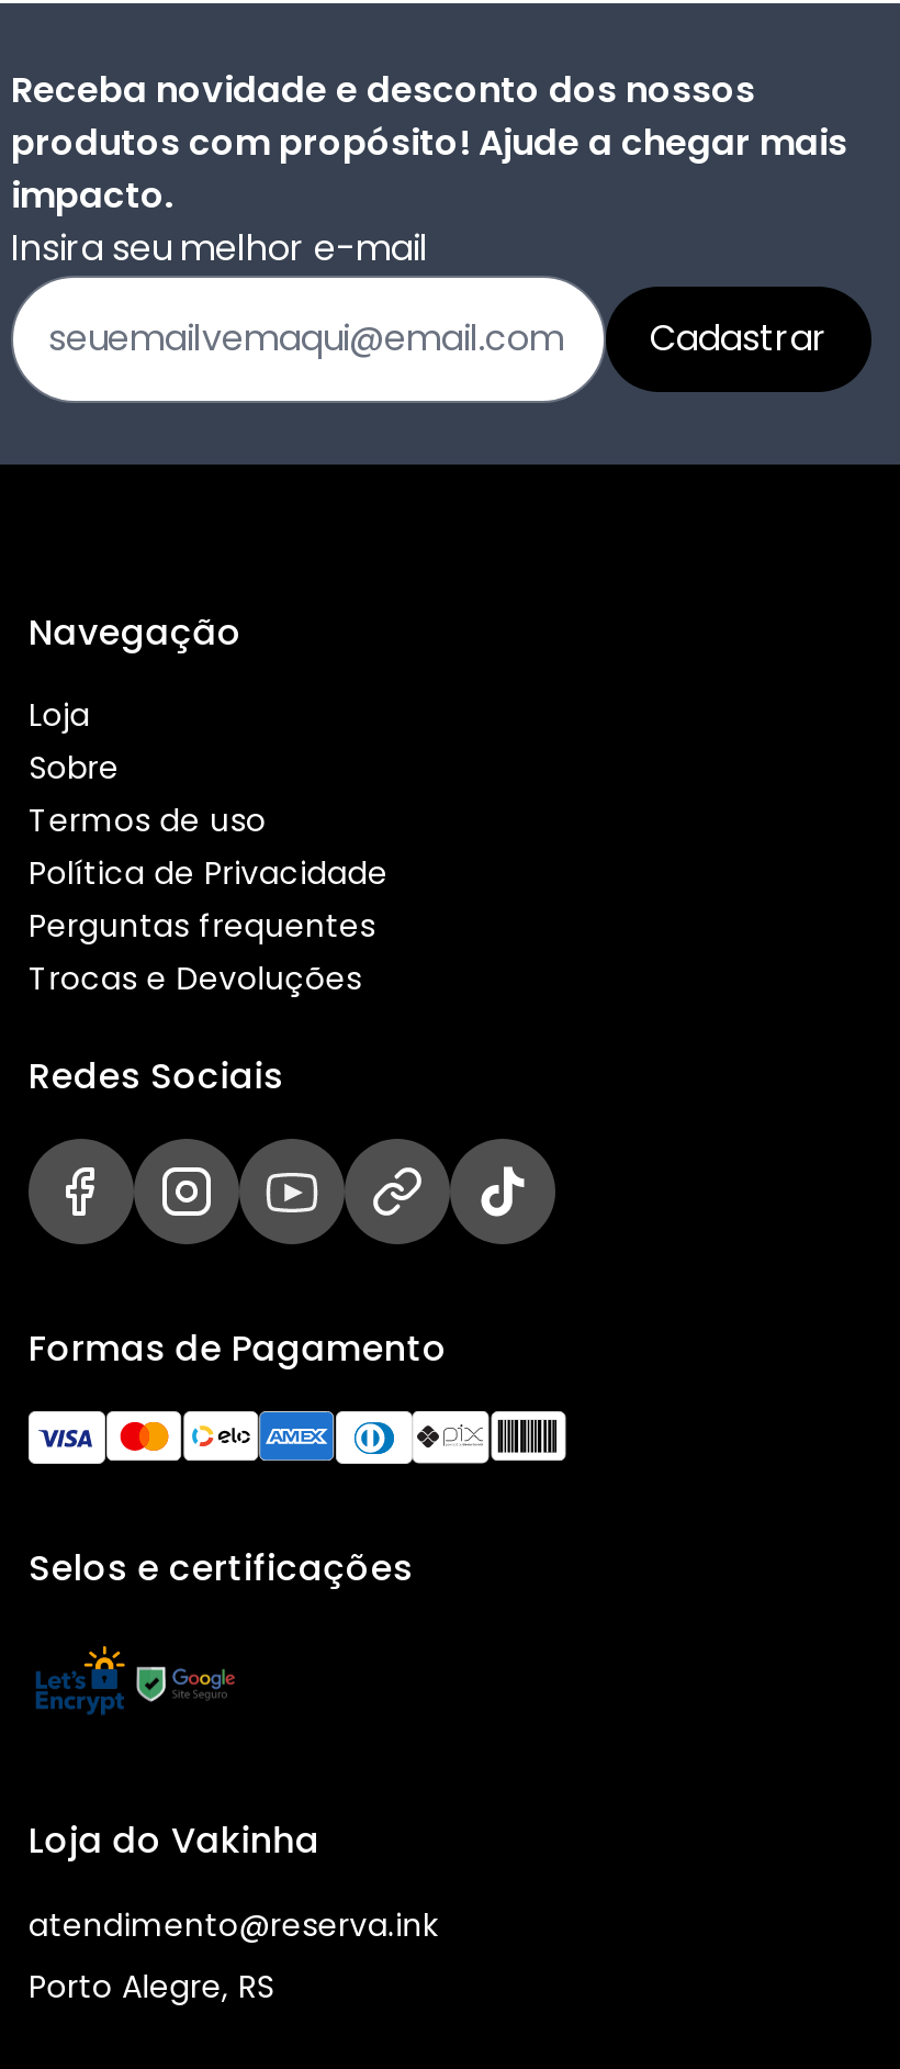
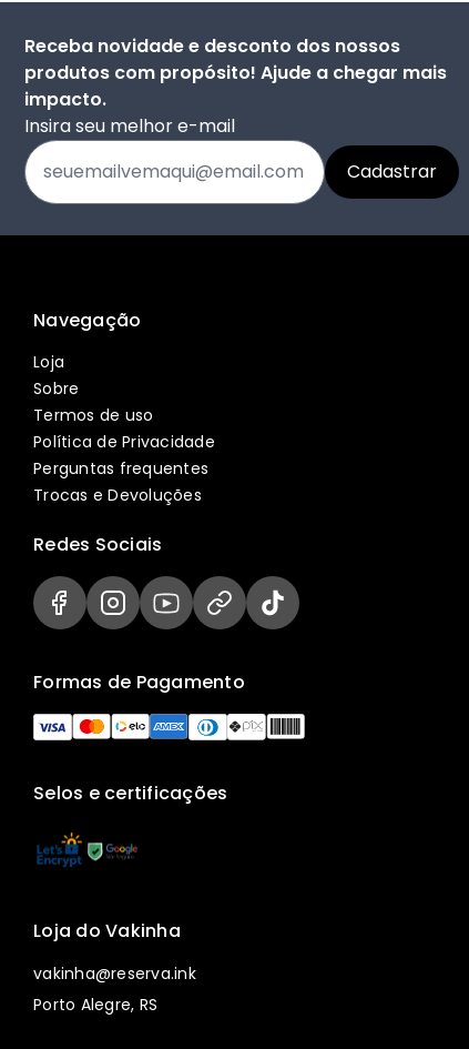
- atendimento@reserva.ink
+ vakinha@reserva.ink
